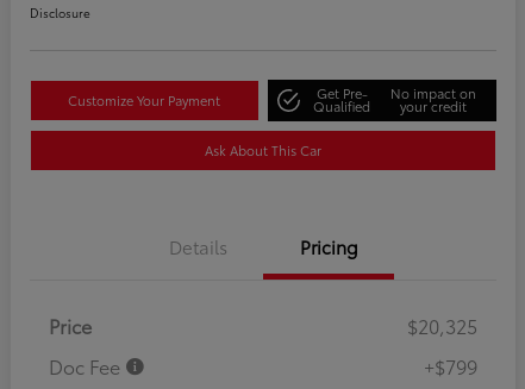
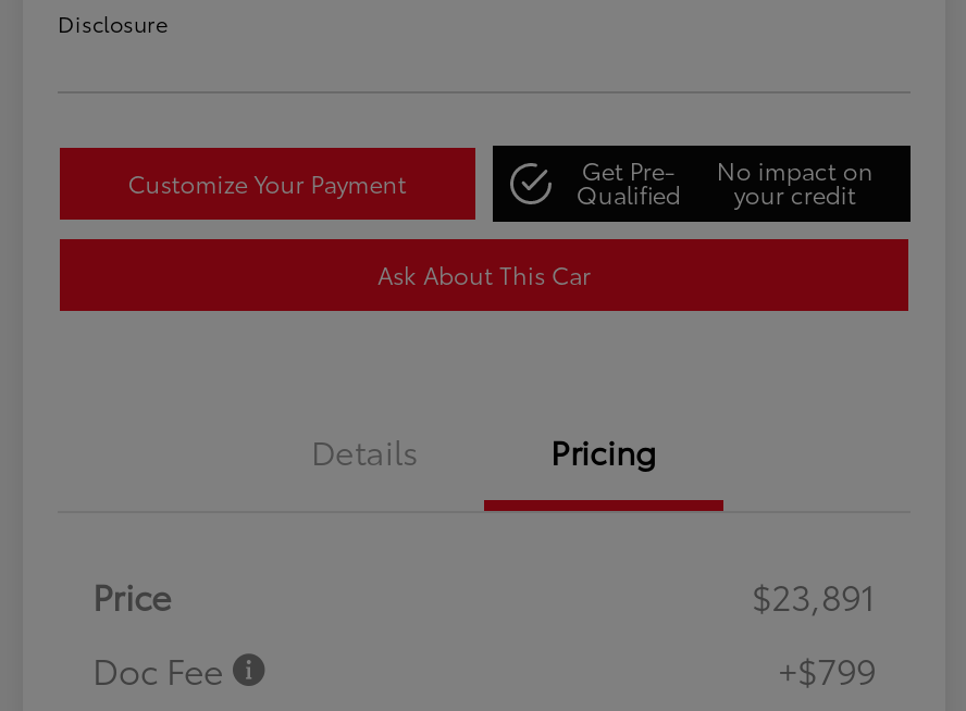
- $20,325
+ $23,891
